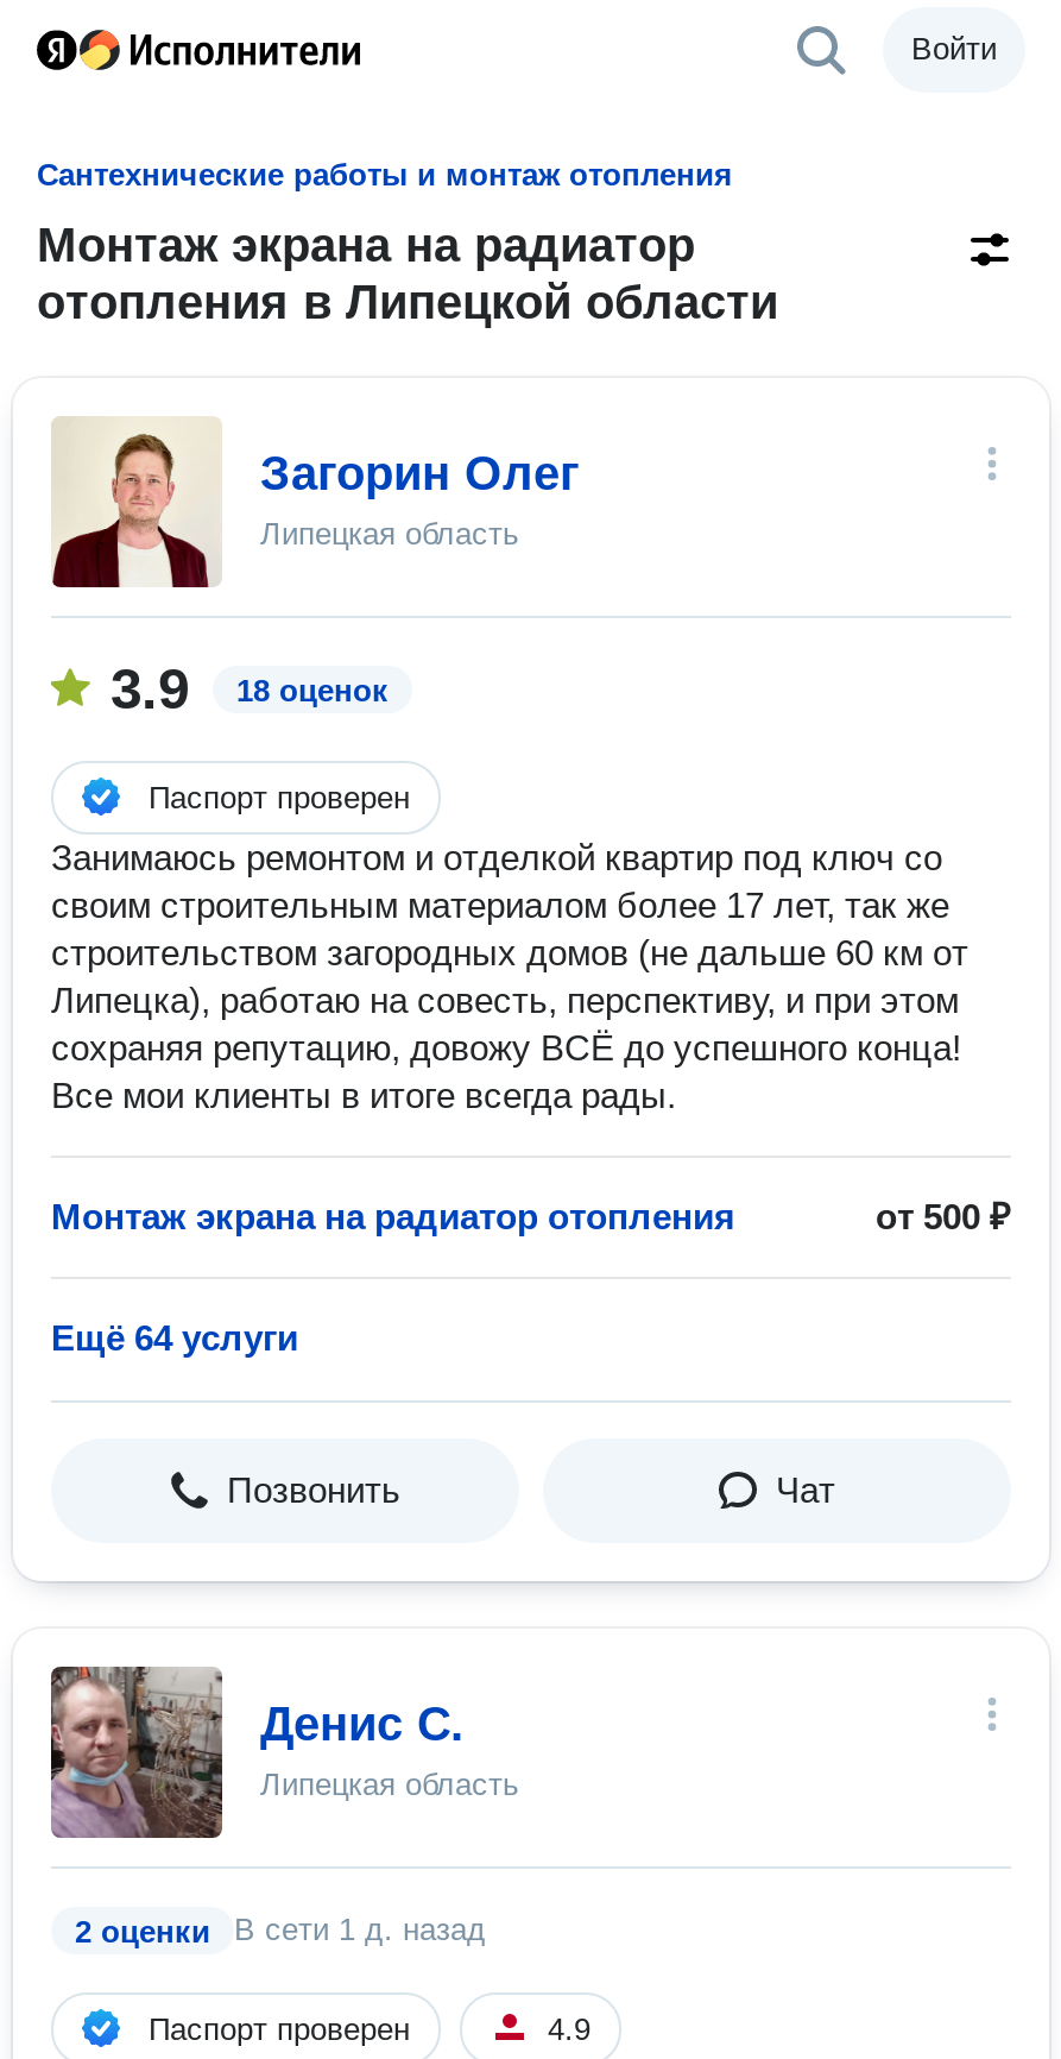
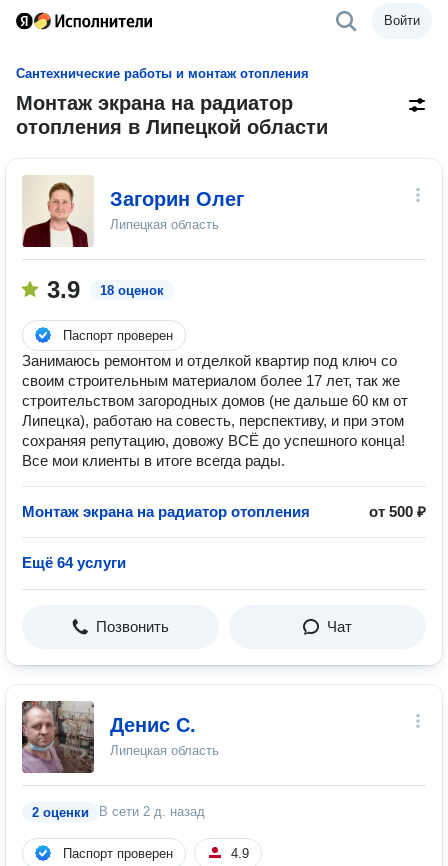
- 2 оценки В сети 1 д. назад
+ 2 оценки В сети 2 д. назад
